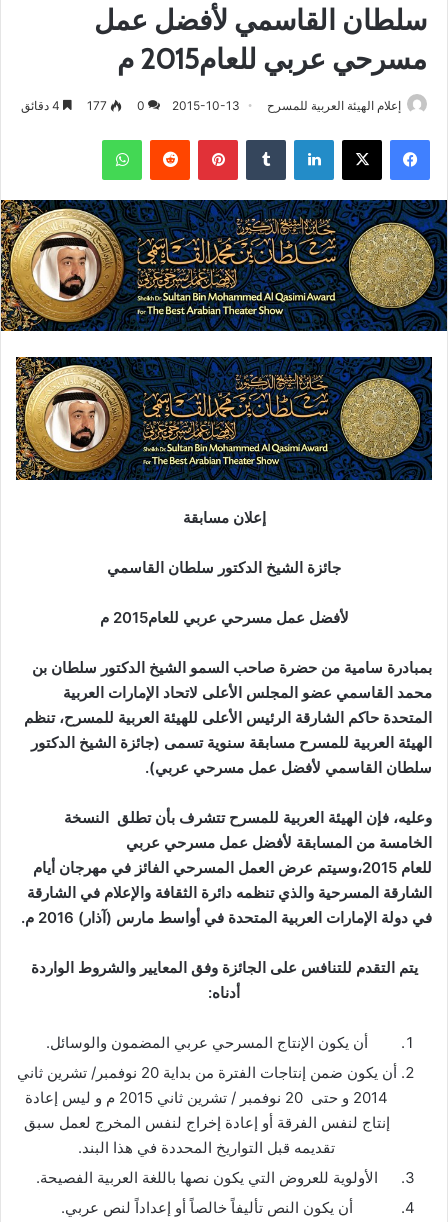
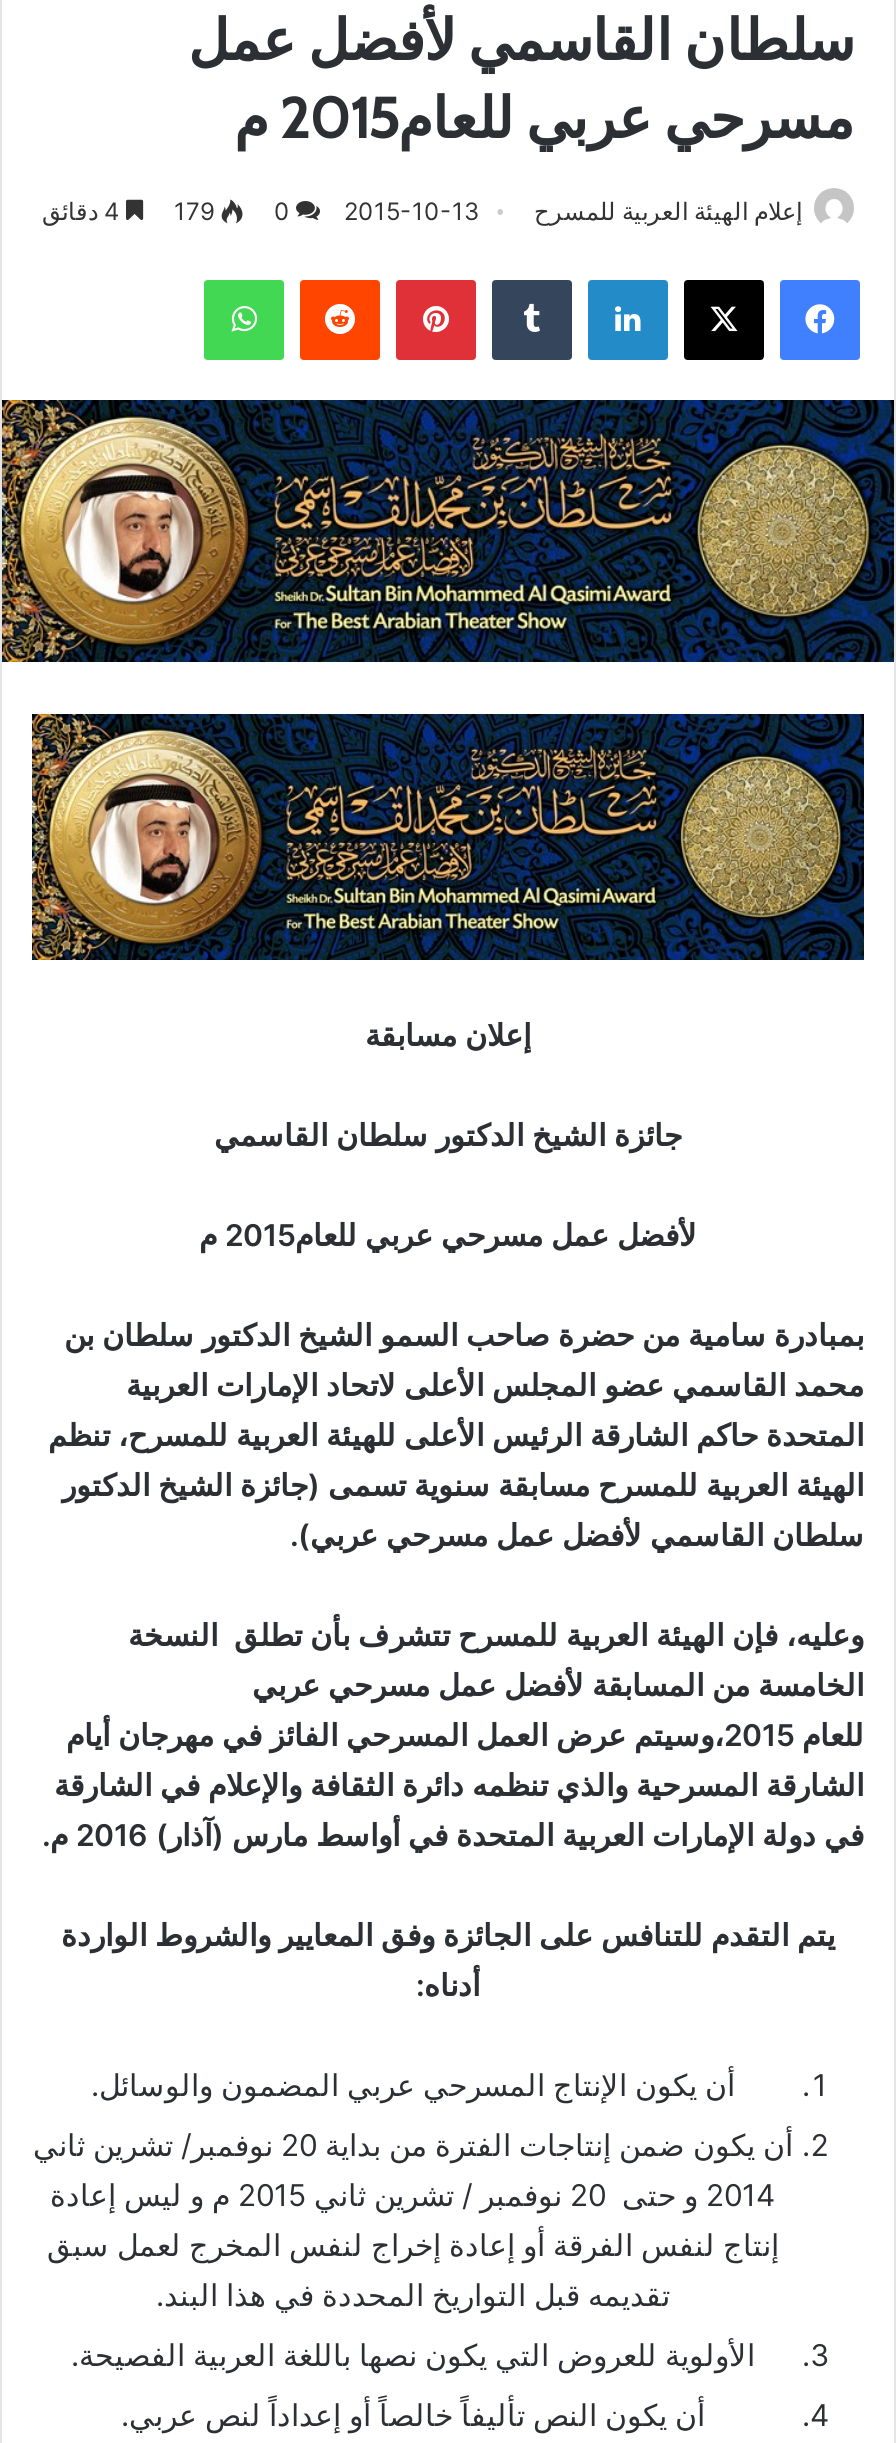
- 177
+ 179
